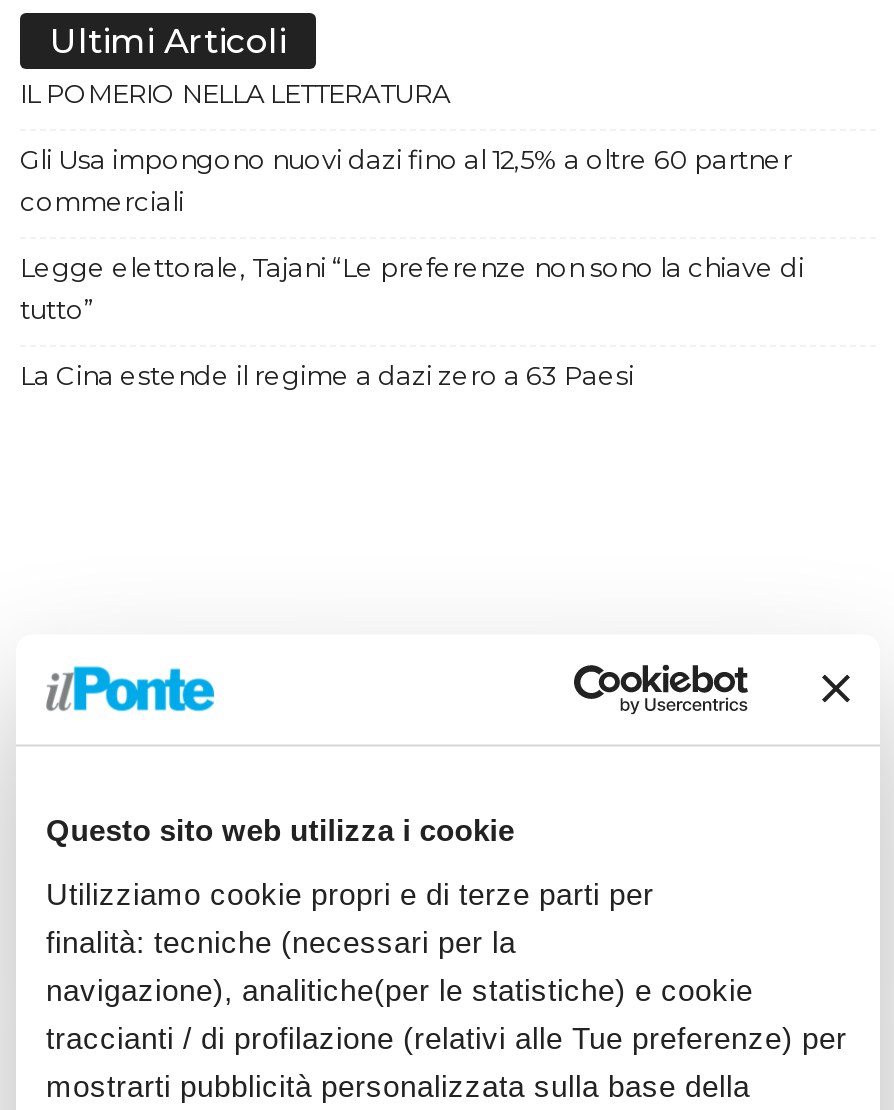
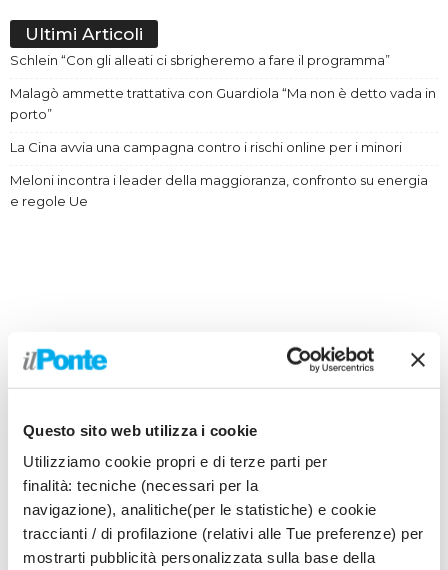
- IL POMERIO NELLA LETTERATURA
+ Schlein “Con gli alleati ci sbrigheremo a fare il programma”

- Gli Usa impongono nuovi dazi fino al 12,5% a oltre 60 partner
- commerciali
+ Malagò ammette trattativa con Guardiola “Ma non è detto vada in
+ porto”

- Legge elettorale, Tajani “Le preferenze non sono la chiave di
- tutto”
+ La Cina avvia una campagna contro i rischi online per i minori

- La Cina estende il regime a dazi zero a 63 Paesi
+ Meloni incontra i leader della maggioranza, confronto su energia
+ e regole Ue
